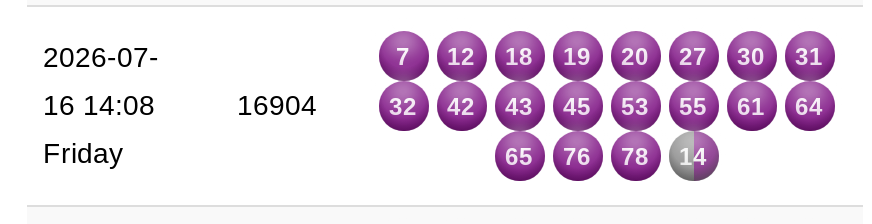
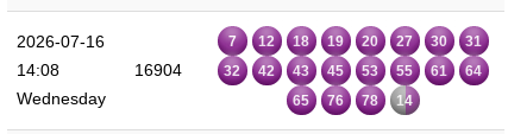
- 2026-07-
+ 2026-07-16

- 16 14:08
+ 14:08

- Friday
+ Wednesday
